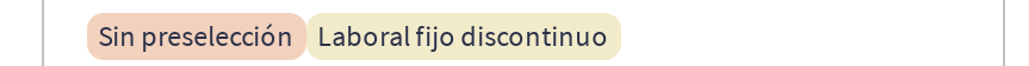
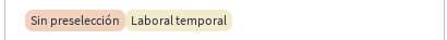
- Laboral fijo discontinuo
+ Laboral temporal
